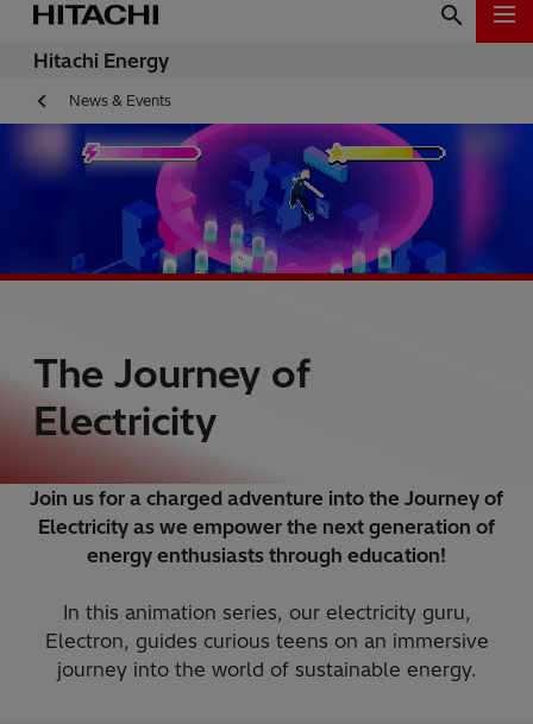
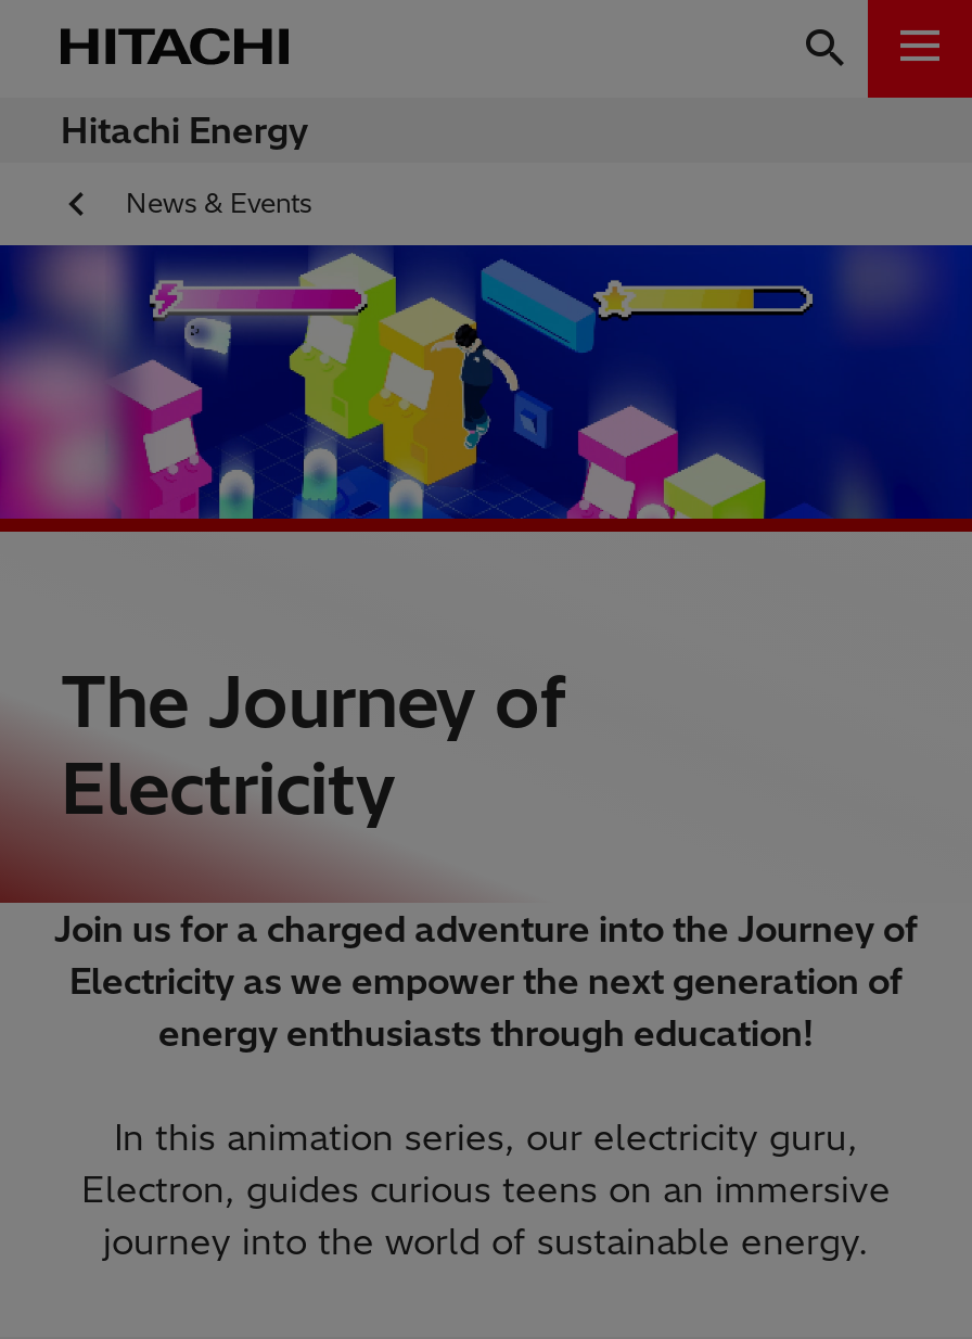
- [image]
+ [image]
